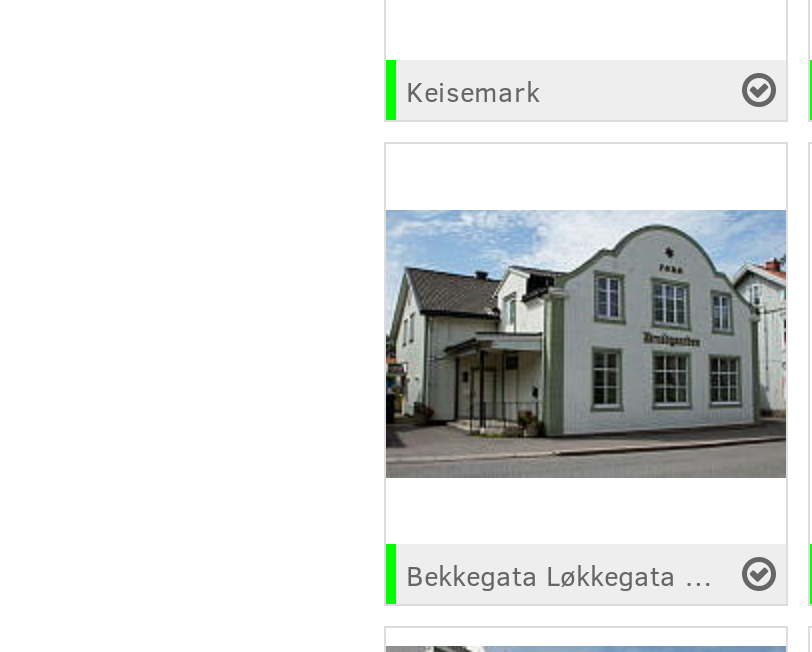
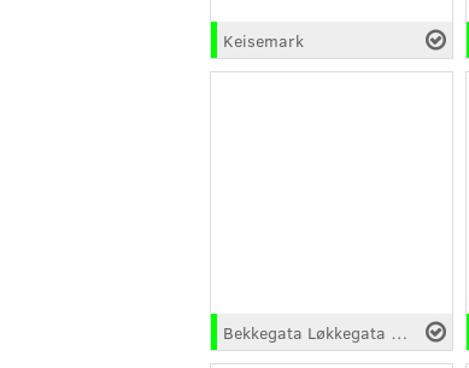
- [image]
